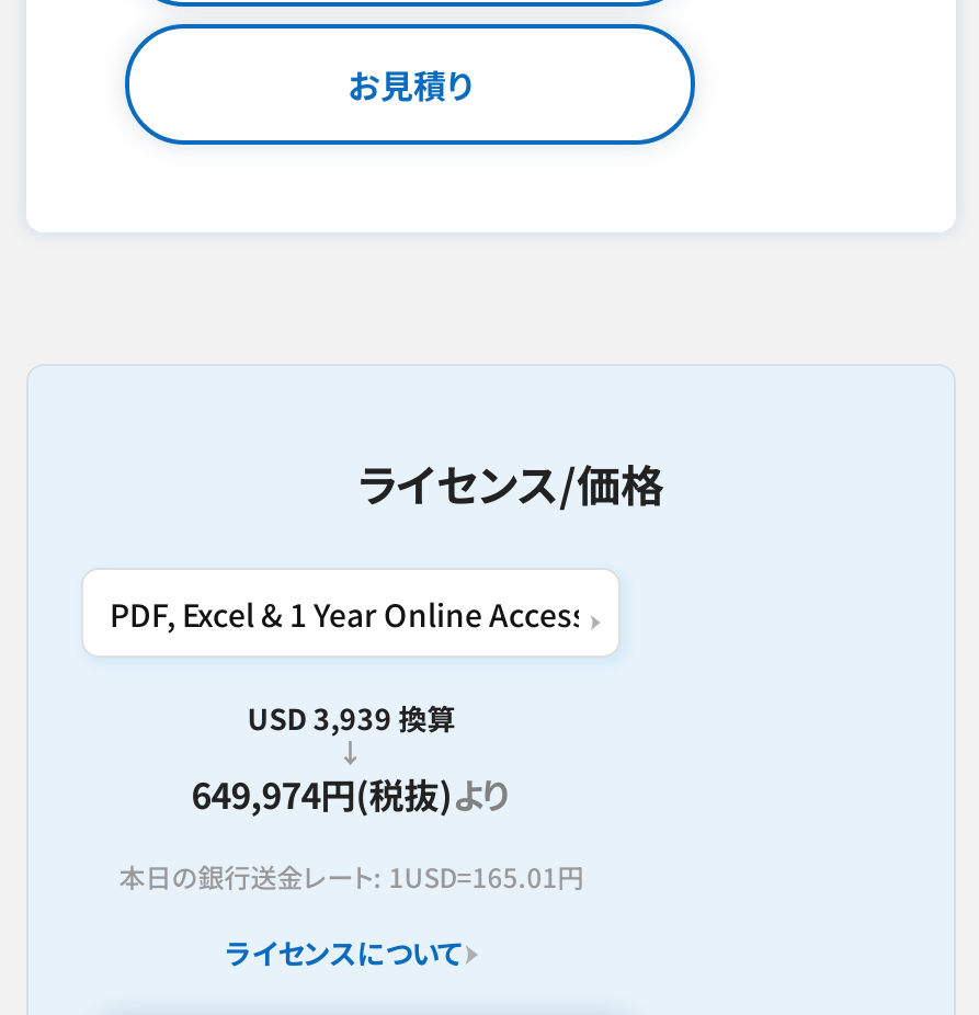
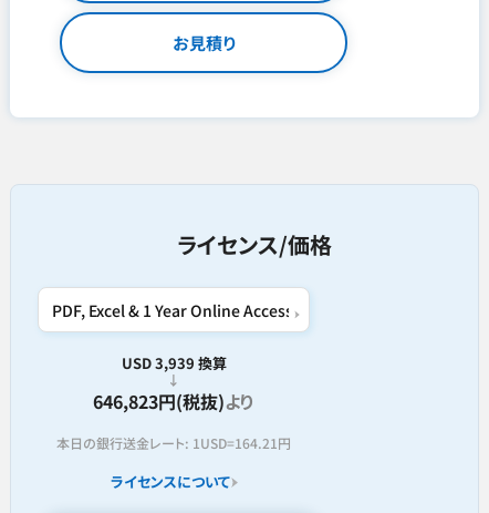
- 649,974円(税抜)より
+ 646,823円(税抜)より

- 本日の銀行送金レート: 1USD=165.01円
+ 本日の銀行送金レート: 1USD=164.21円
